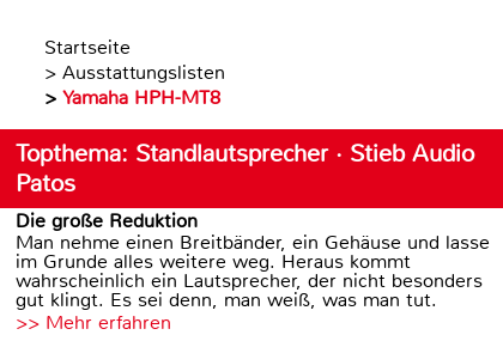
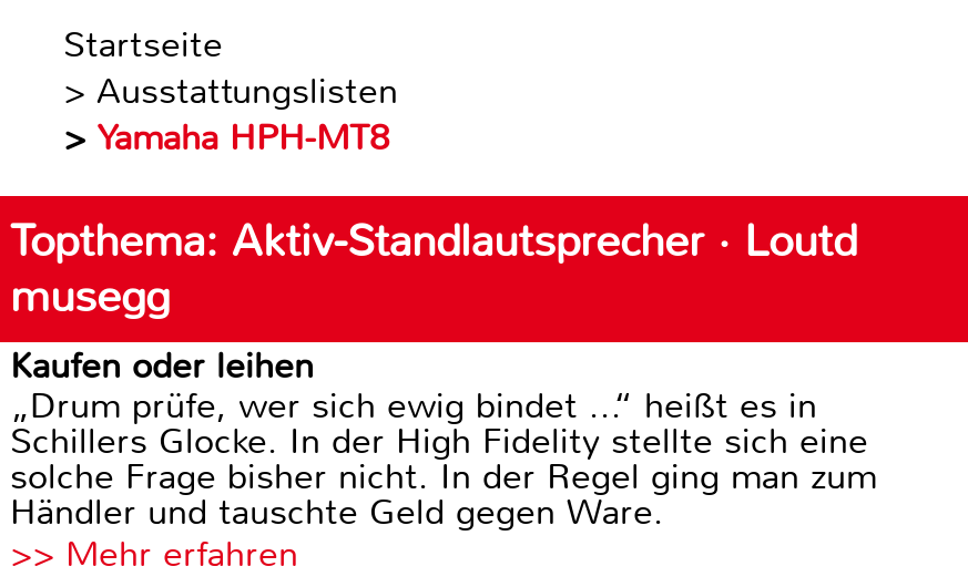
- Topthema: Standlautsprecher · Stieb Audio
- Patos
- Die große Reduktion
- Man nehme einen Breitbänder, ein Gehäuse und lasse
- im Grunde alles weitere weg. Heraus kommt
- wahrscheinlich ein Lautsprecher, der nicht besonders
- gut klingt. Es sei denn, man weiß, was man tut.
+ Topthema: Aktiv-Standlautsprecher · Loutd
+ musegg
+ Kaufen oder leihen
+ „Drum prüfe, wer sich ewig bindet ...“ heißt es in
+ Schillers Glocke. In der High Fidelity stellte sich eine
+ solche Frage bisher nicht. In der Regel ging man zum
+ Händler und tauschte Geld gegen Ware.
